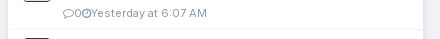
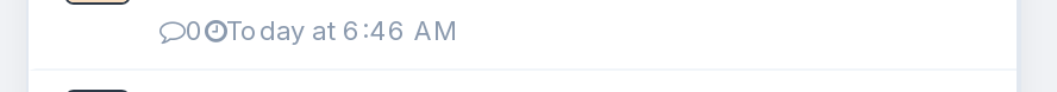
- Yesterday at 6:07 AM
+ Today at 6:46 AM
